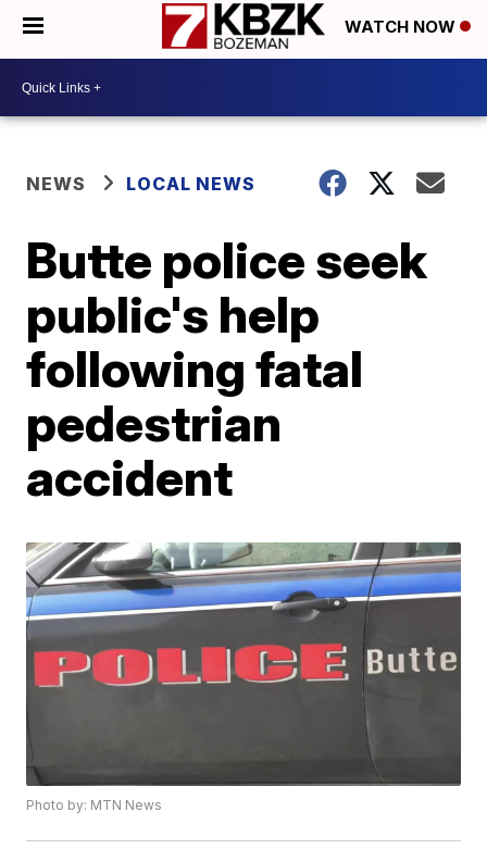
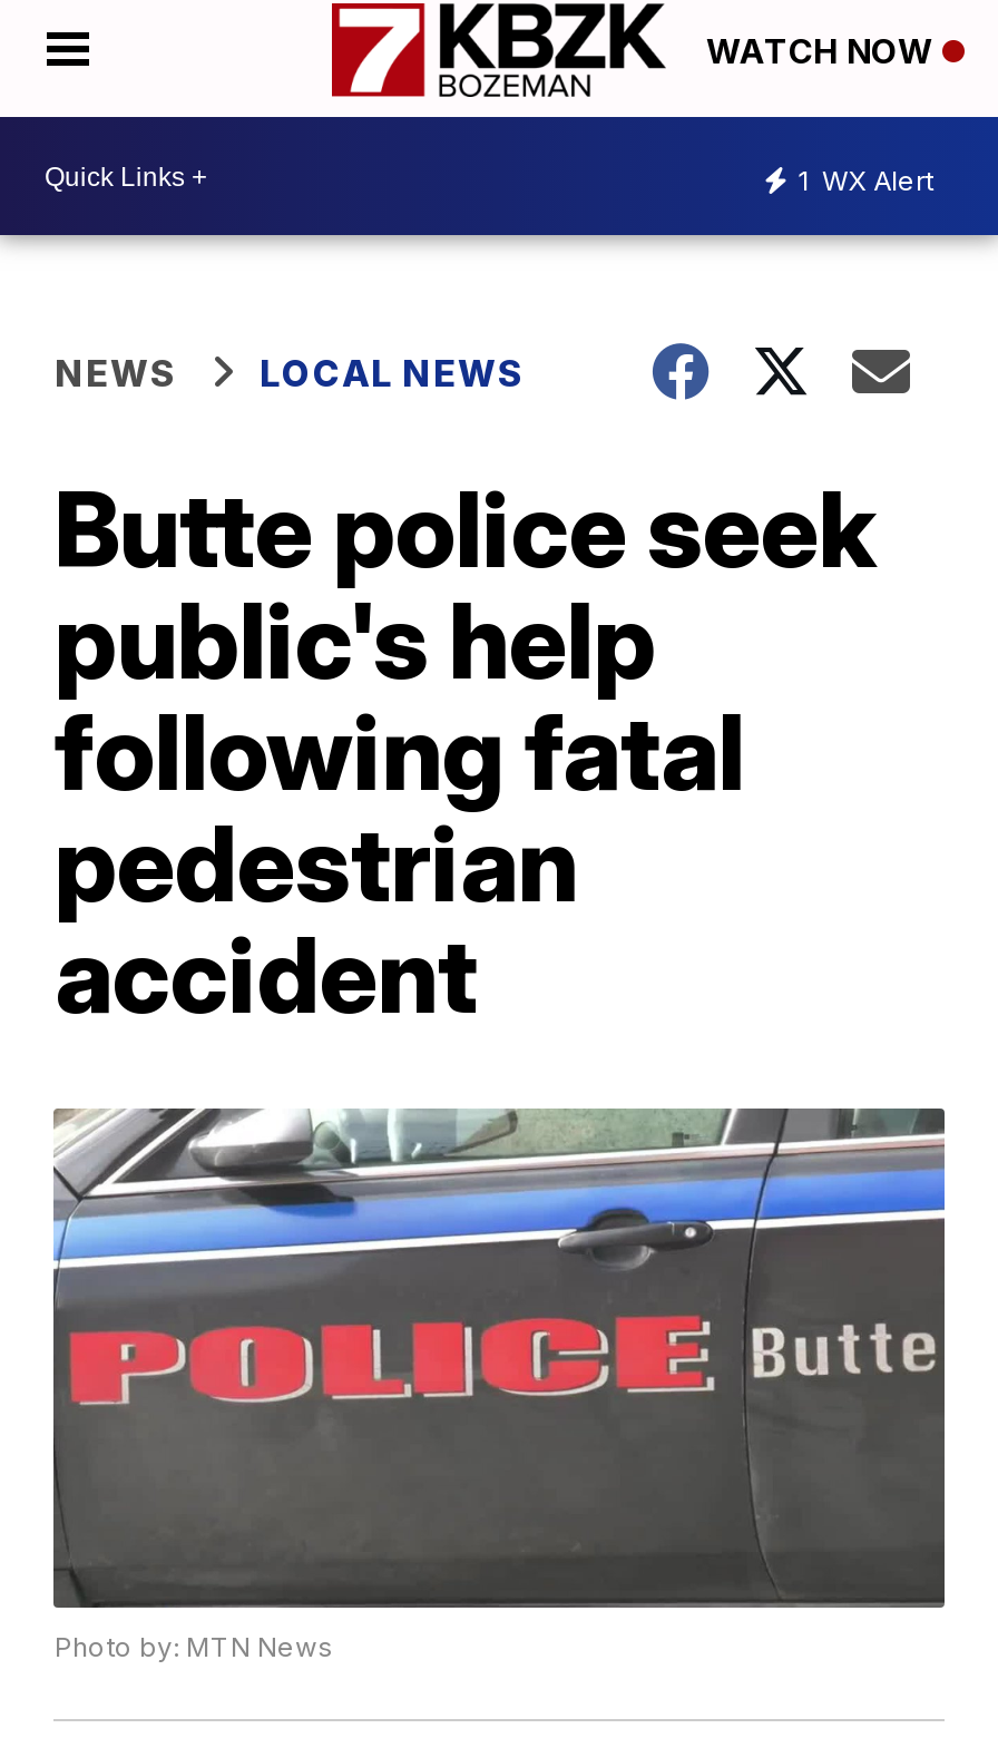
+ 1 WX Alert
